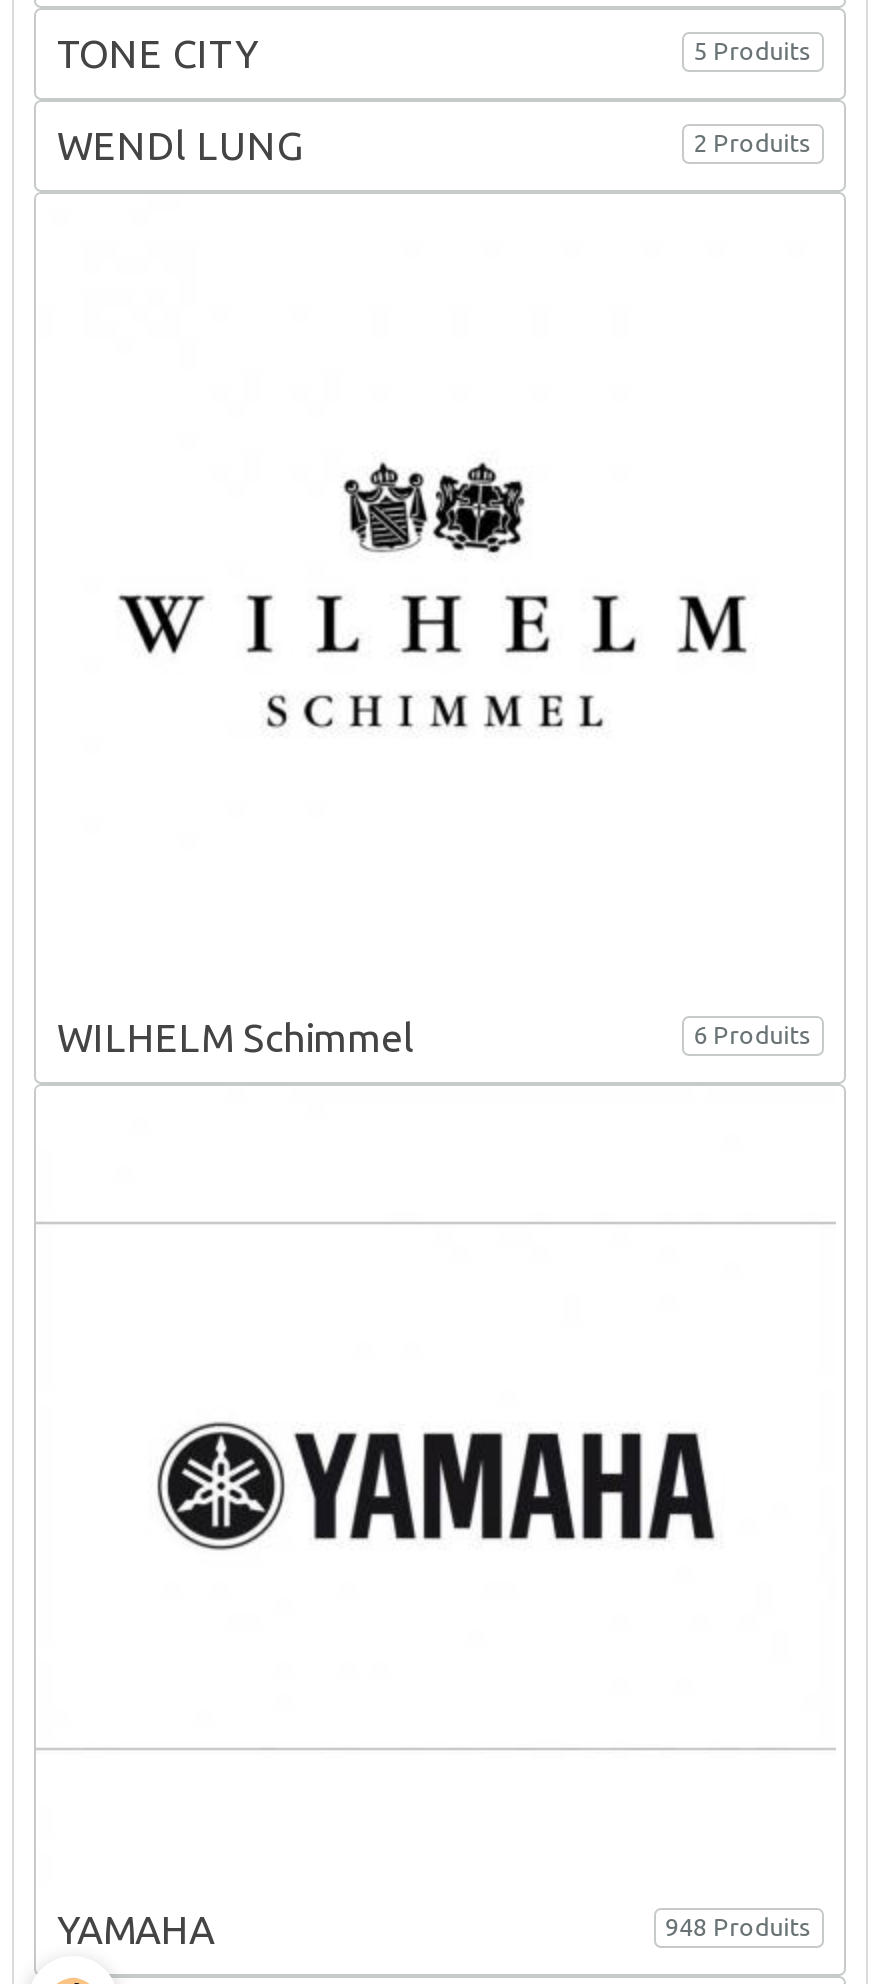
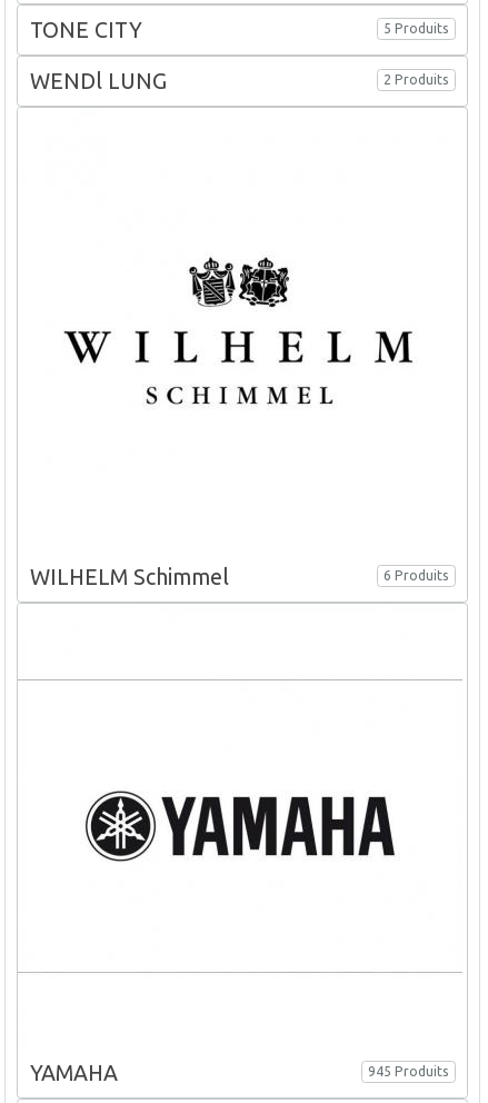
- 948 Produits
+ 945 Produits
